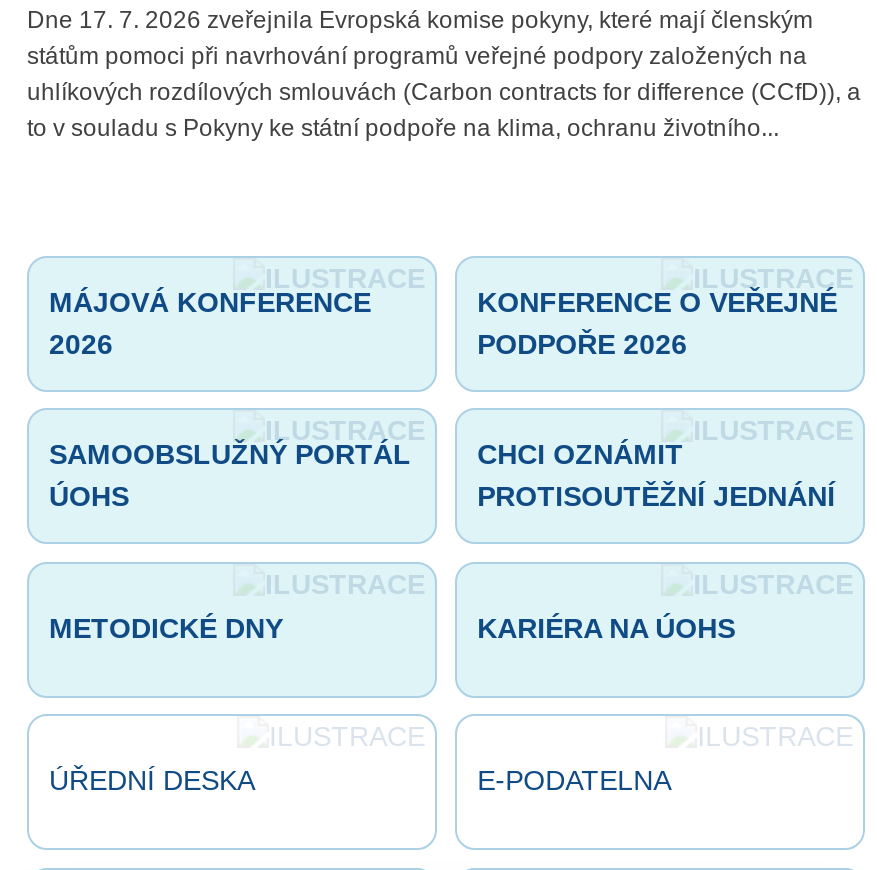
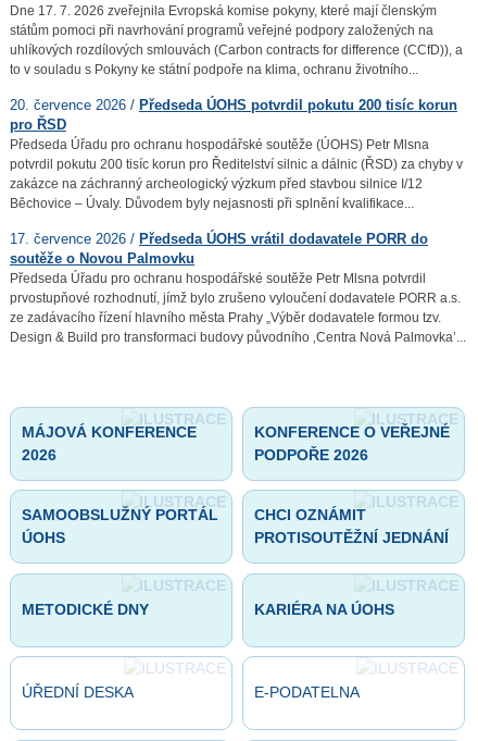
+ 20. července 2026 / Předseda ÚOHS potvrdil pokutu 200 tisíc korun
+ pro ŘSD
+ Předseda Úřadu pro ochranu hospodářské soutěže (ÚOHS) Petr Mlsna
+ potvrdil pokutu 200 tisíc korun pro Ředitelství silnic a dálnic (ŘSD) za chyby v
+ zakázce na záchranný archeologický výzkum před stavbou silnice I/12
+ Běchovice – Úvaly. Důvodem byly nejasnosti při splnění kvalifikace...
+ 17. července 2026 / Předseda ÚOHS vrátil dodavatele PORR do
+ soutěže o Novou Palmovku
+ Předseda Úřadu pro ochranu hospodářské soutěže Petr Mlsna potvrdil
+ prvostupňové rozhodnutí, jímž bylo zrušeno vyloučení dodavatele PORR a.s.
+ ze zadávacího řízení hlavního města Prahy „Výběr dodavatele formou tzv.
+ Design & Build pro transformaci budovy původního ‚Centra Nová Palmovka’...
